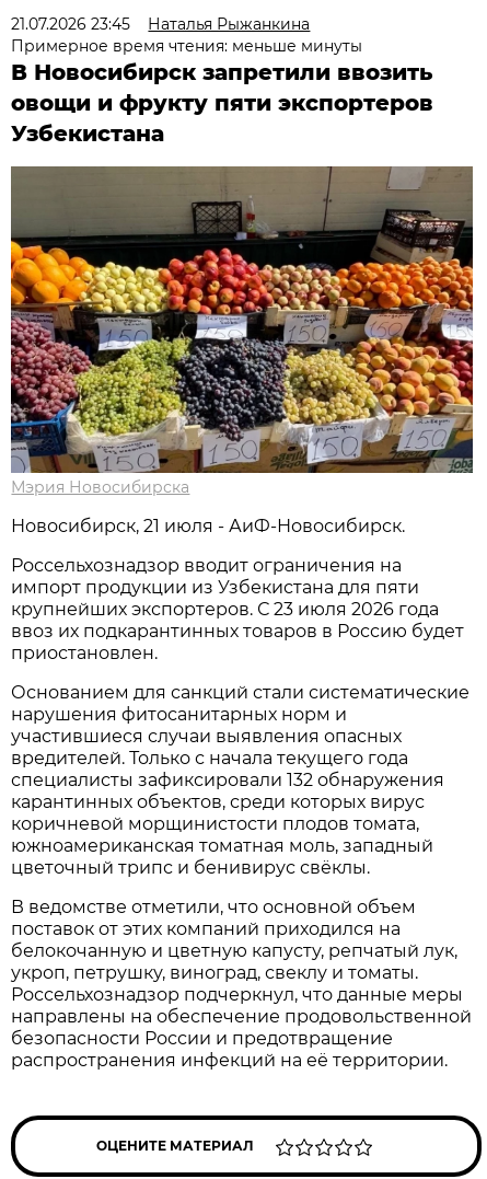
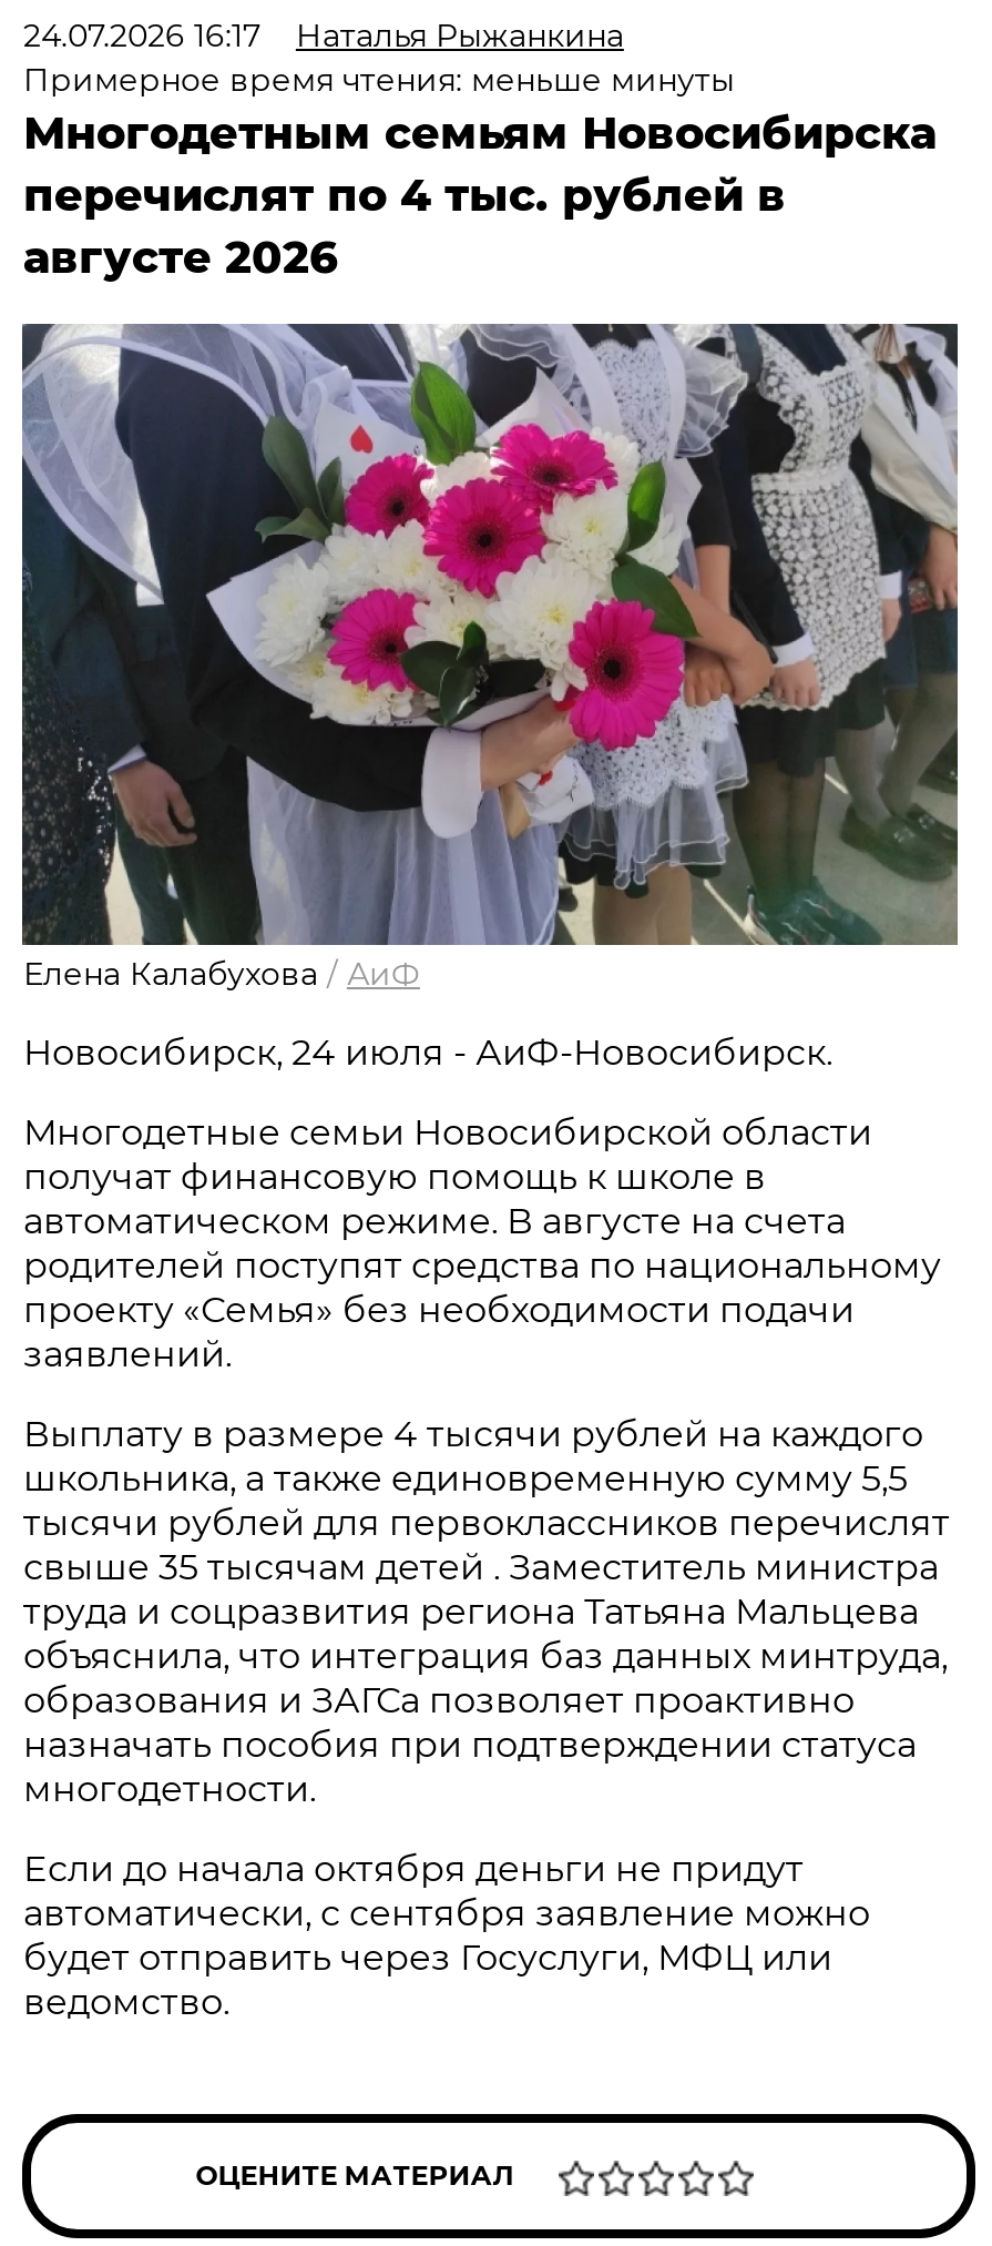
- 21.07.2026 23:45 Наталья Рыжанкина
+ 24.07.2026 16:17 Наталья Рыжанкина

- В Новосибирск запретили ввозить
- овощи и фрукту пяти экспортеров
- Узбекистана
+ Многодетным семьям Новосибирска
+ перечислят по 4 тыс. рублей в
+ августе 2026

- [image]
- Мэрия Новосибирска
+ [image]
+ Елена Калабухова / АиФ

- Новосибирск, 21 июля - АиФ-Новосибирск.
+ Новосибирск, 24 июля - АиФ-Новосибирск.

- Россельхознадзор вводит ограничения на
- импорт продукции из Узбекистана для пяти
- крупнейших экспортеров. С 23 июля 2026 года
- ввоз их подкарантинных товаров в Россию будет
- приостановлен.
+ Многодетные семьи Новосибирской области
+ получат финансовую помощь к школе в
+ автоматическом режиме. В августе на счета
+ родителей поступят средства по национальному
+ проекту «Семья» без необходимости подачи
+ заявлений.

- Основанием для санкций стали систематические
- нарушения фитосанитарных норм и
- участившиеся случаи выявления опасных
- вредителей. Только с начала текущего года
- специалисты зафиксировали 132 обнаружения
- карантинных объектов, среди которых вирус
- коричневой морщинистости плодов томата,
- южноамериканская томатная моль, западный
- цветочный трипс и бенивирус свёклы.
+ Выплату в размере 4 тысячи рублей на каждого
+ школьника, а также единовременную сумму 5,5
+ тысячи рублей для первоклассников перечислят
+ свыше 35 тысячам детей . Заместитель министра
+ труда и соцразвития региона Татьяна Мальцева
+ объяснила, что интеграция баз данных минтруда,
+ образования и ЗАГСа позволяет проактивно
+ назначать пособия при подтверждении статуса
+ многодетности.

- В ведомстве отметили, что основной объем
- поставок от этих компаний приходился на
- белокочанную и цветную капусту, репчатый лук,
- укроп, петрушку, виноград, свеклу и томаты.
- Россельхознадзор подчеркнул, что данные меры
- направлены на обеспечение продовольственной
- безопасности России и предотвращение
- распространения инфекций на её территории.
+ Если до начала октября деньги не придут
+ автоматически, с сентября заявление можно
+ будет отправить через Госуслуги, МФЦ или
+ ведомство.
